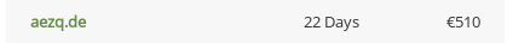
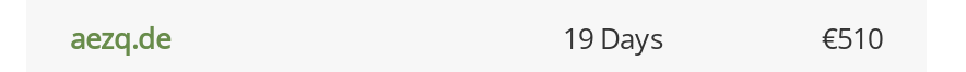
- 22 Days
+ 19 Days
